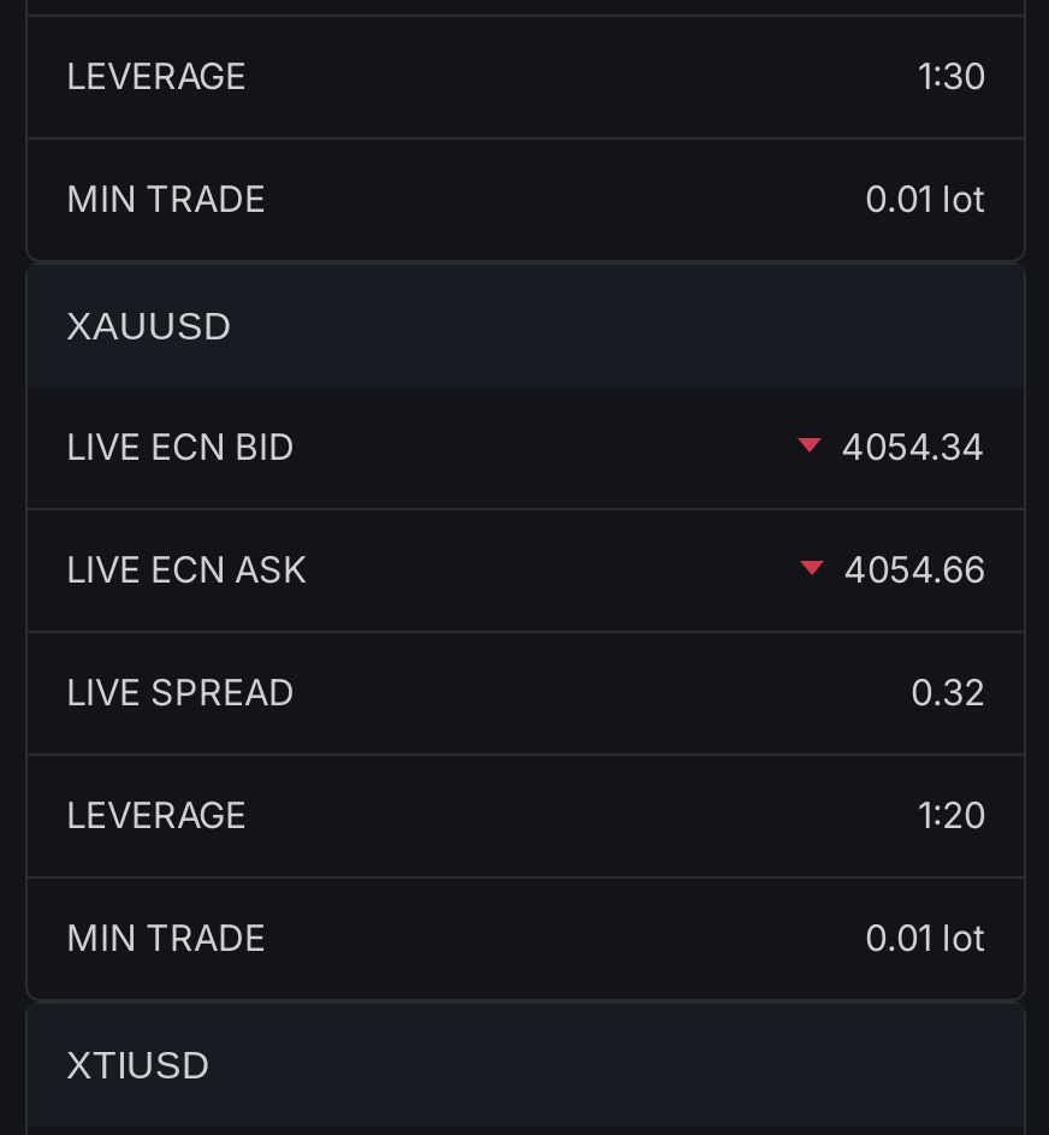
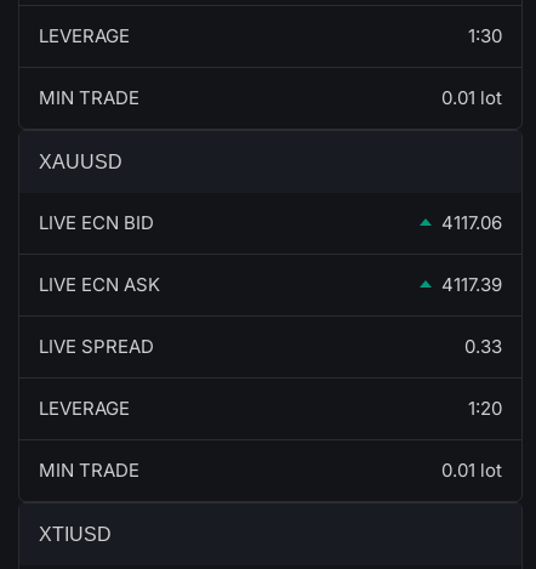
- 4054.34
+ 4117.06

- 4054.66
+ 4117.39

- 0.32
+ 0.33
